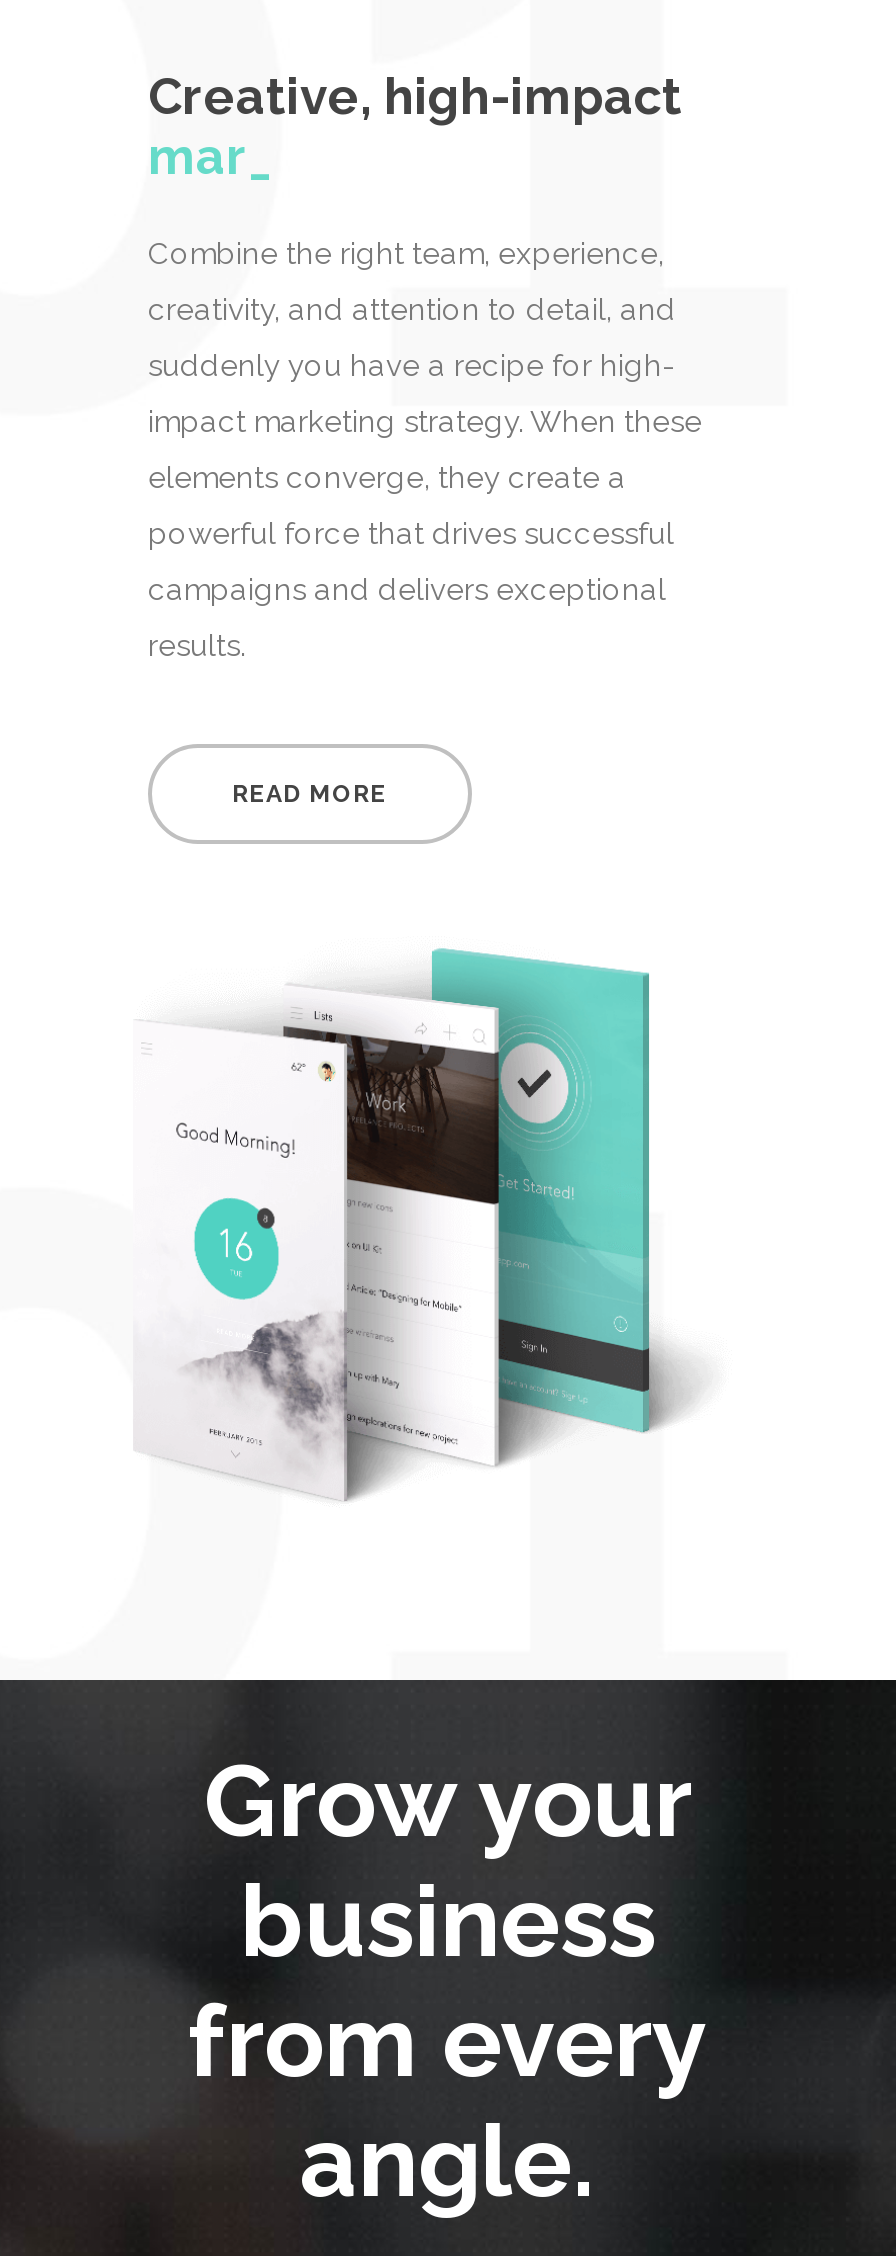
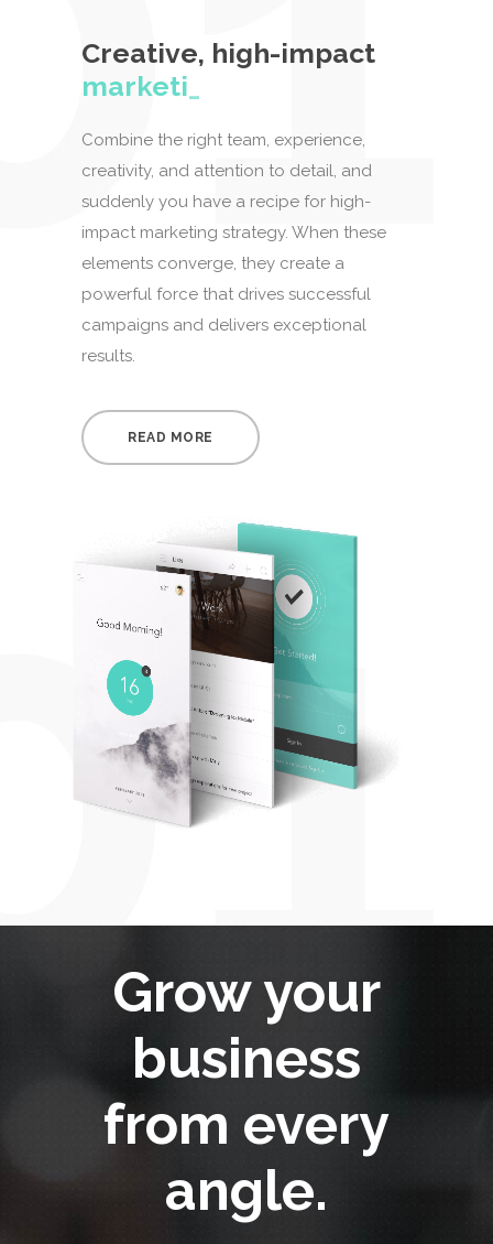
- m_
+ marke_
